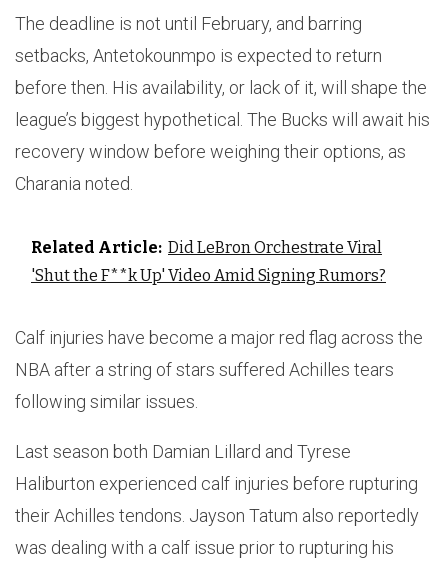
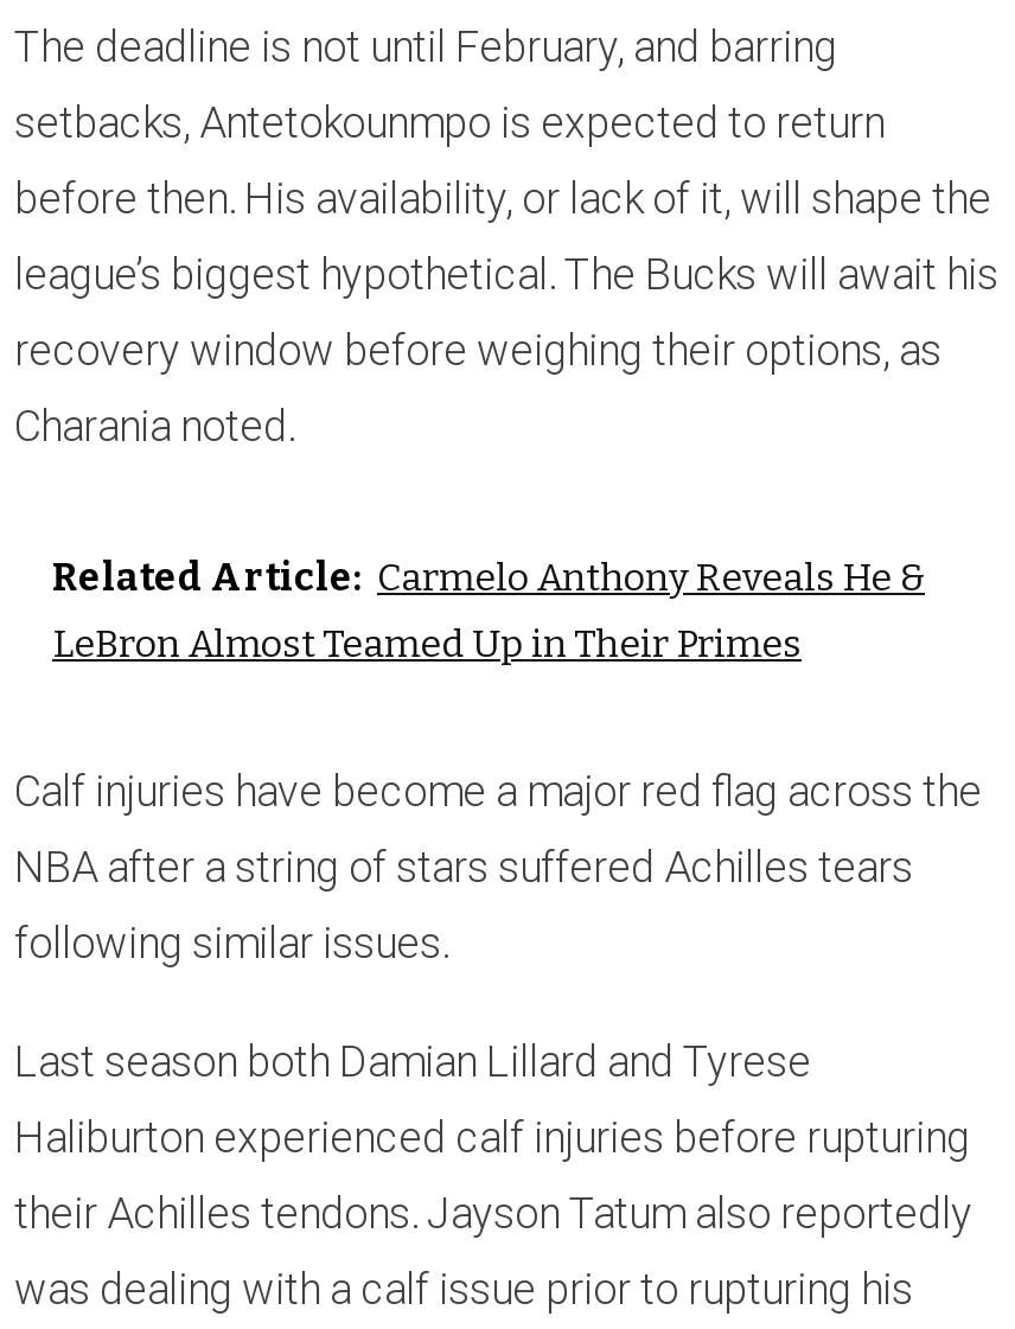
- Related Article: Did LeBron Orchestrate Viral
+ Related Article: Carmelo Anthony Reveals He &

- 'Shut the F**k Up' Video Amid Signing Rumors?
+ LeBron Almost Teamed Up in Their Primes
